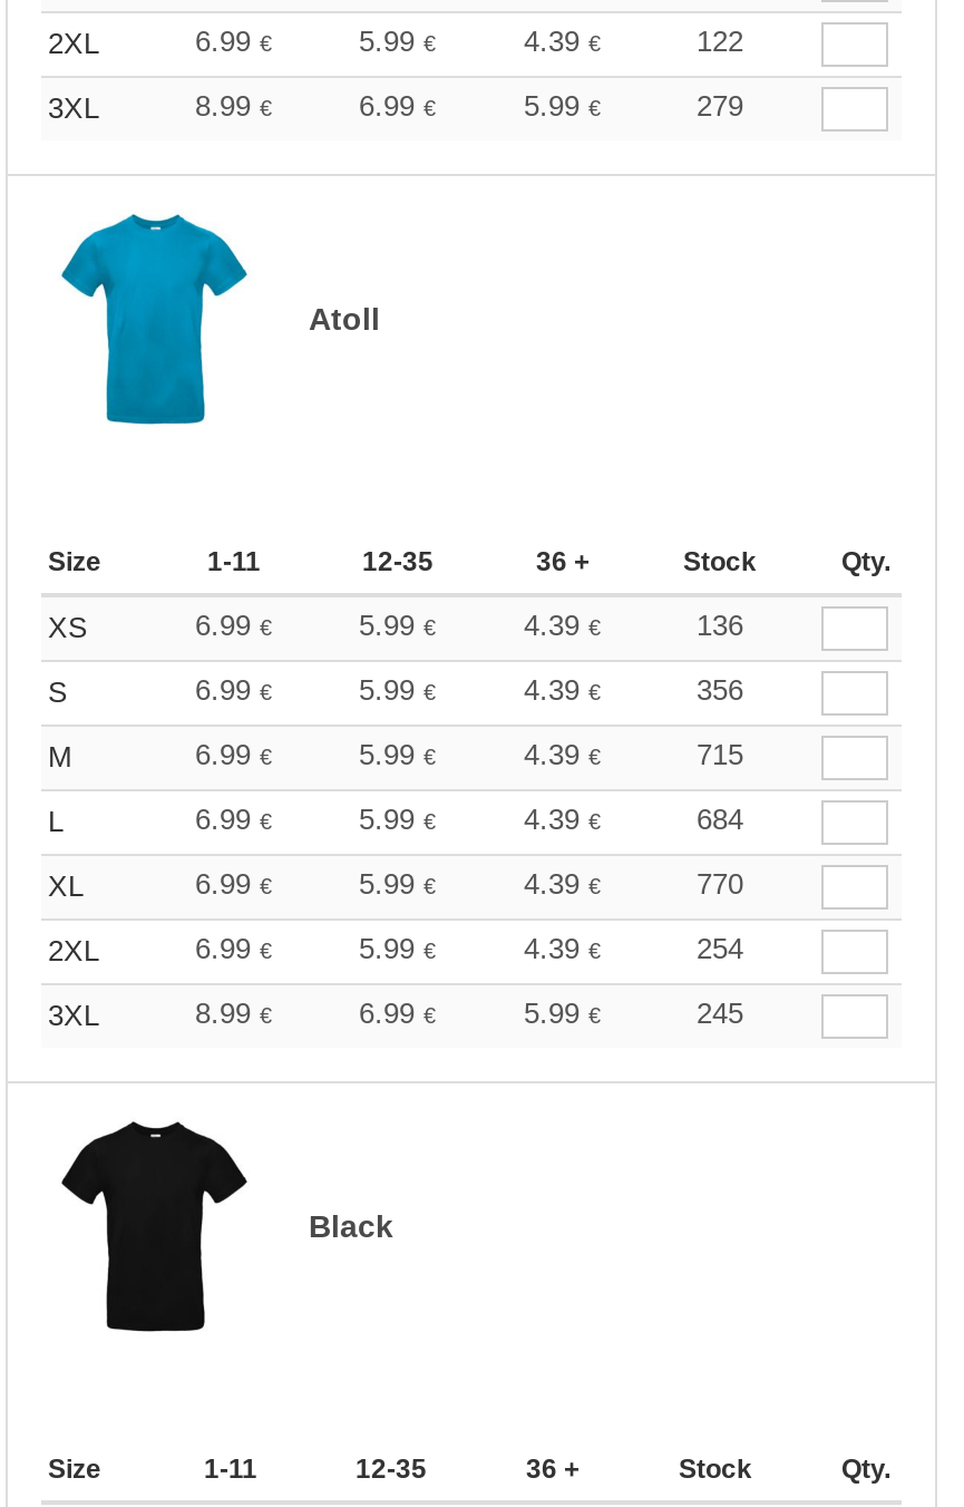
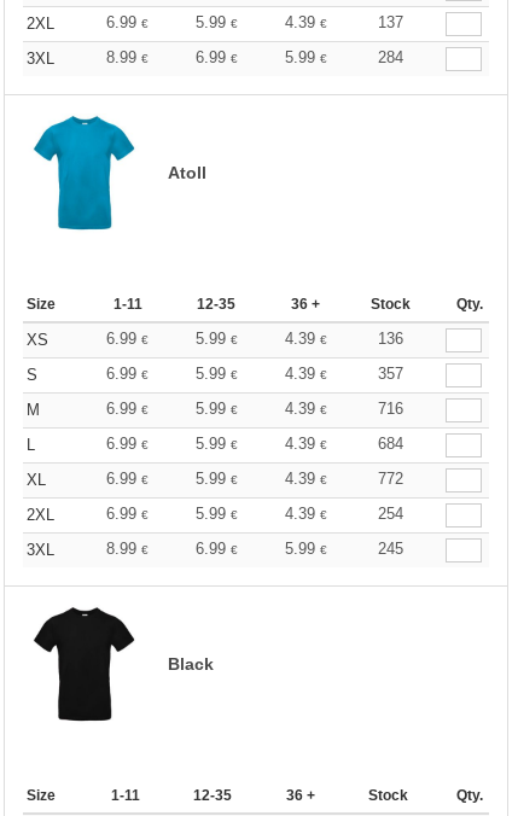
- 122
+ 137

- 279
+ 284

- 356
+ 357

- 715
+ 716

- 770
+ 772
